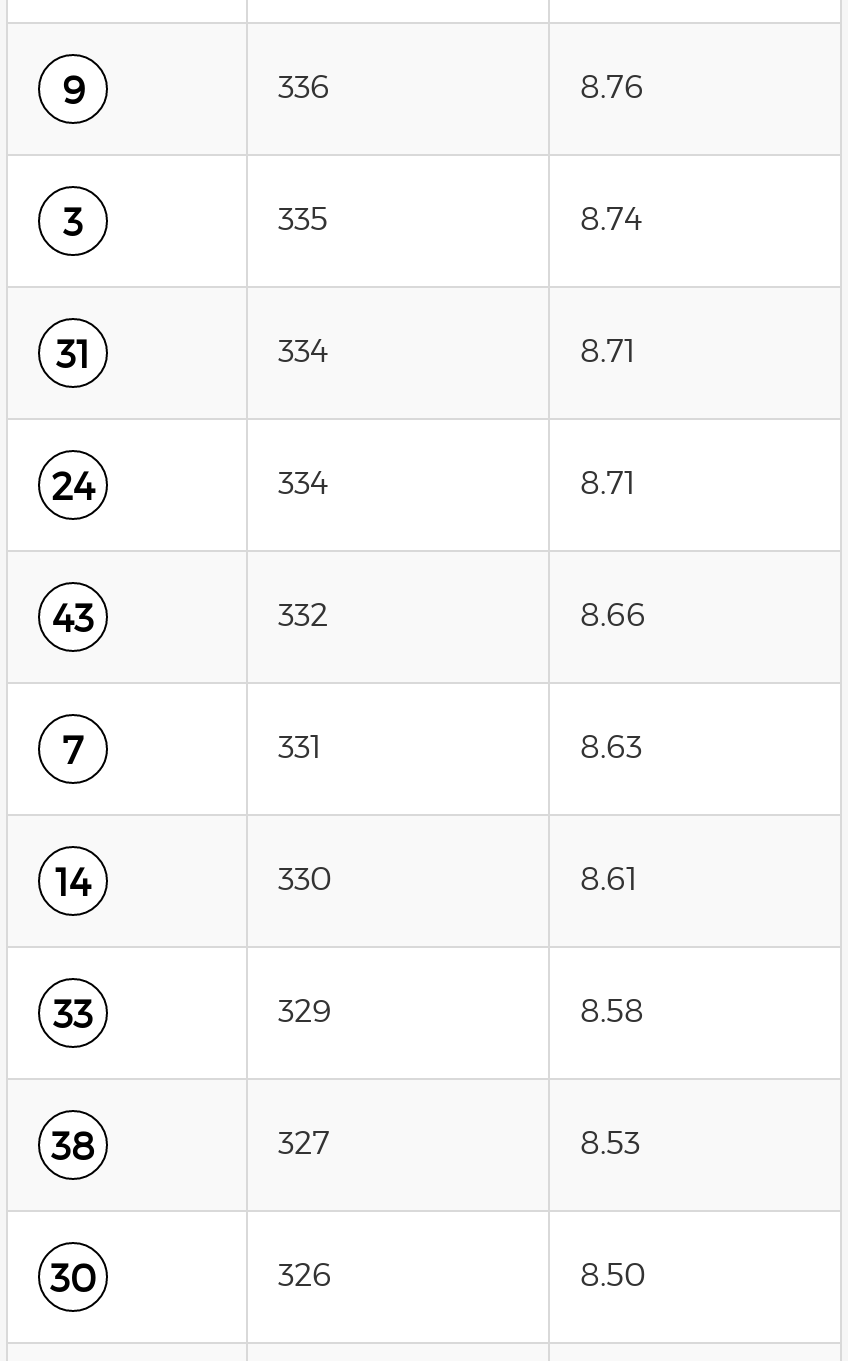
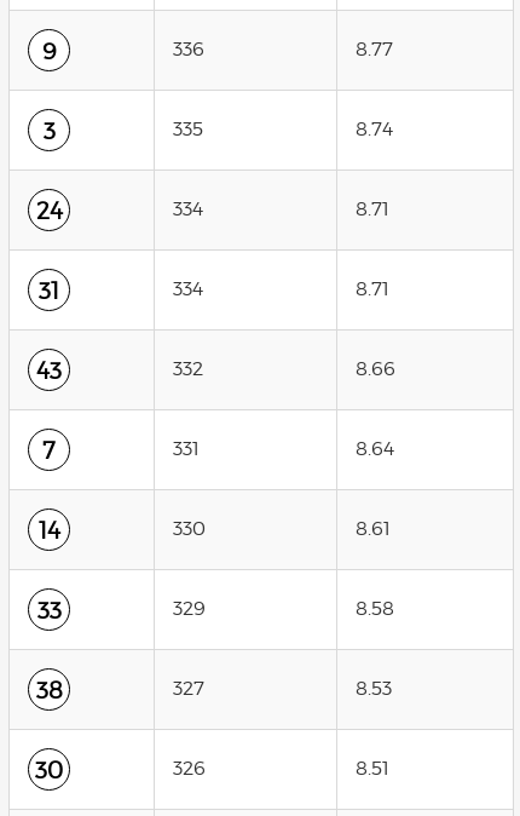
- 8.76
+ 8.77

- 31
+ 24

- 24
+ 31

- 8.63
+ 8.64

- 8.50
+ 8.51
